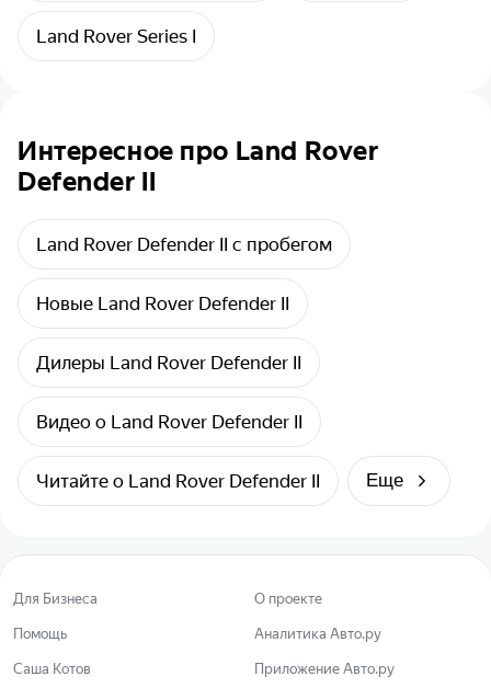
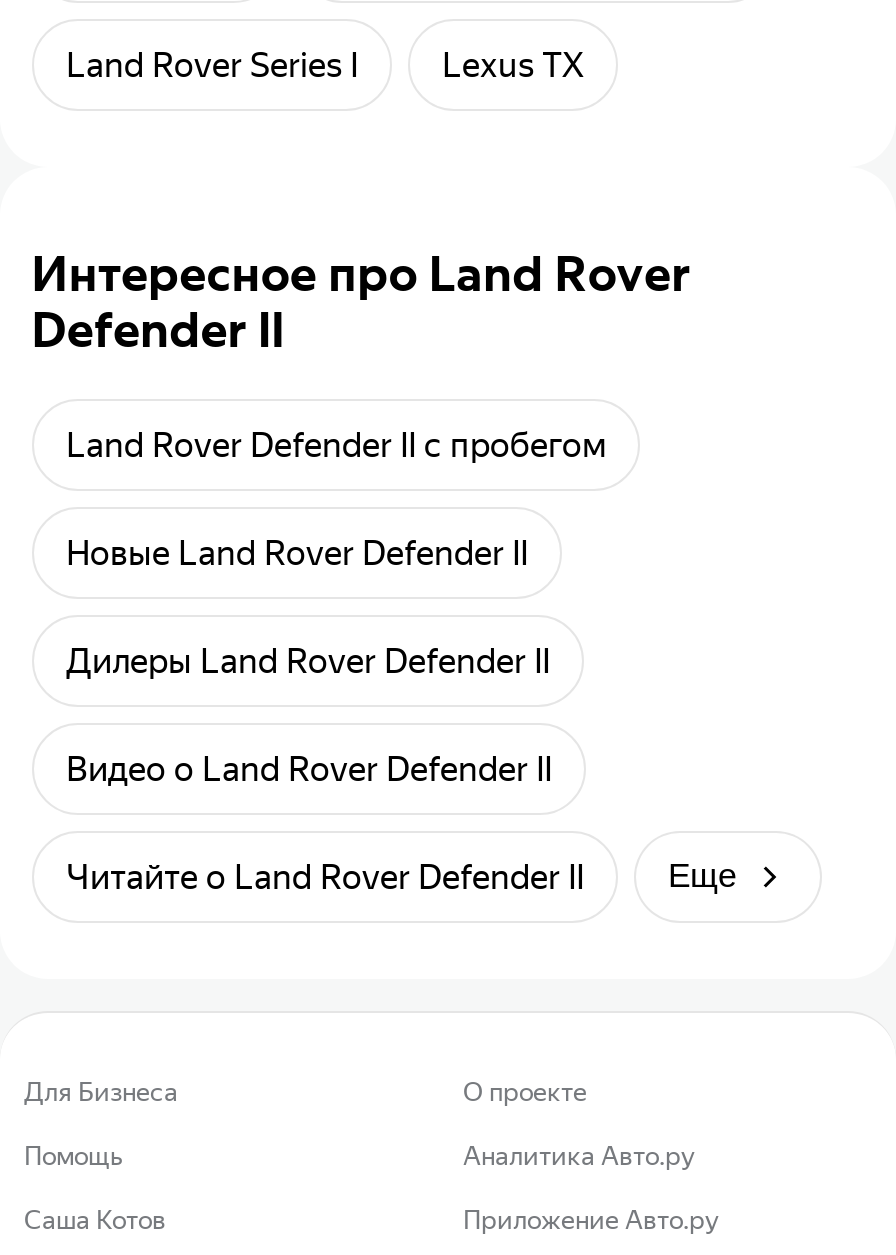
+ Lexus TX
